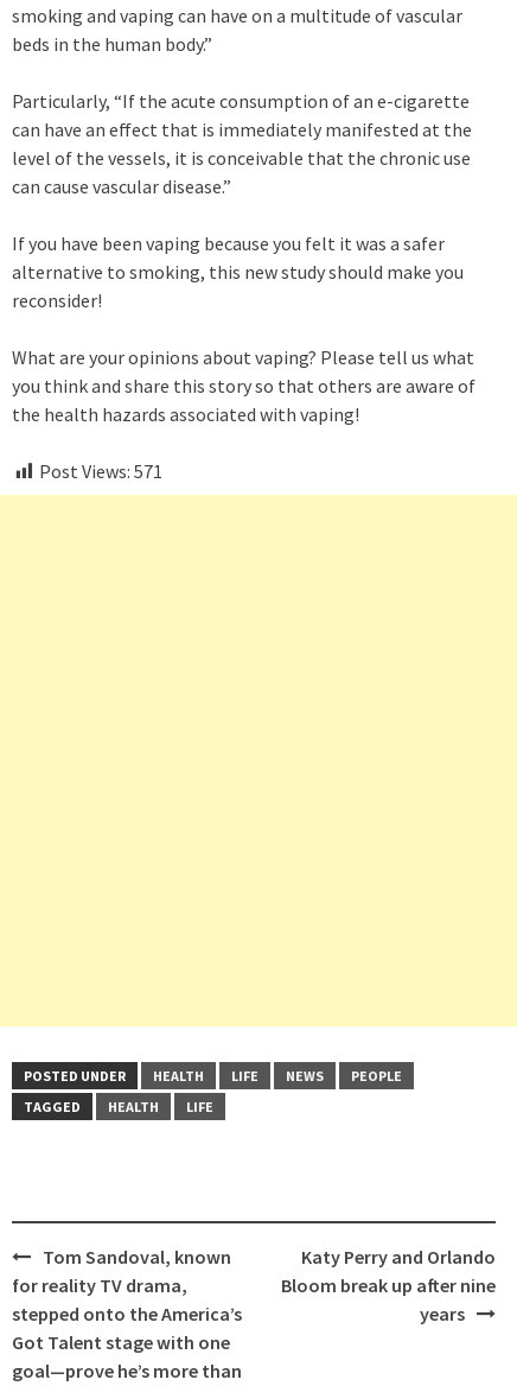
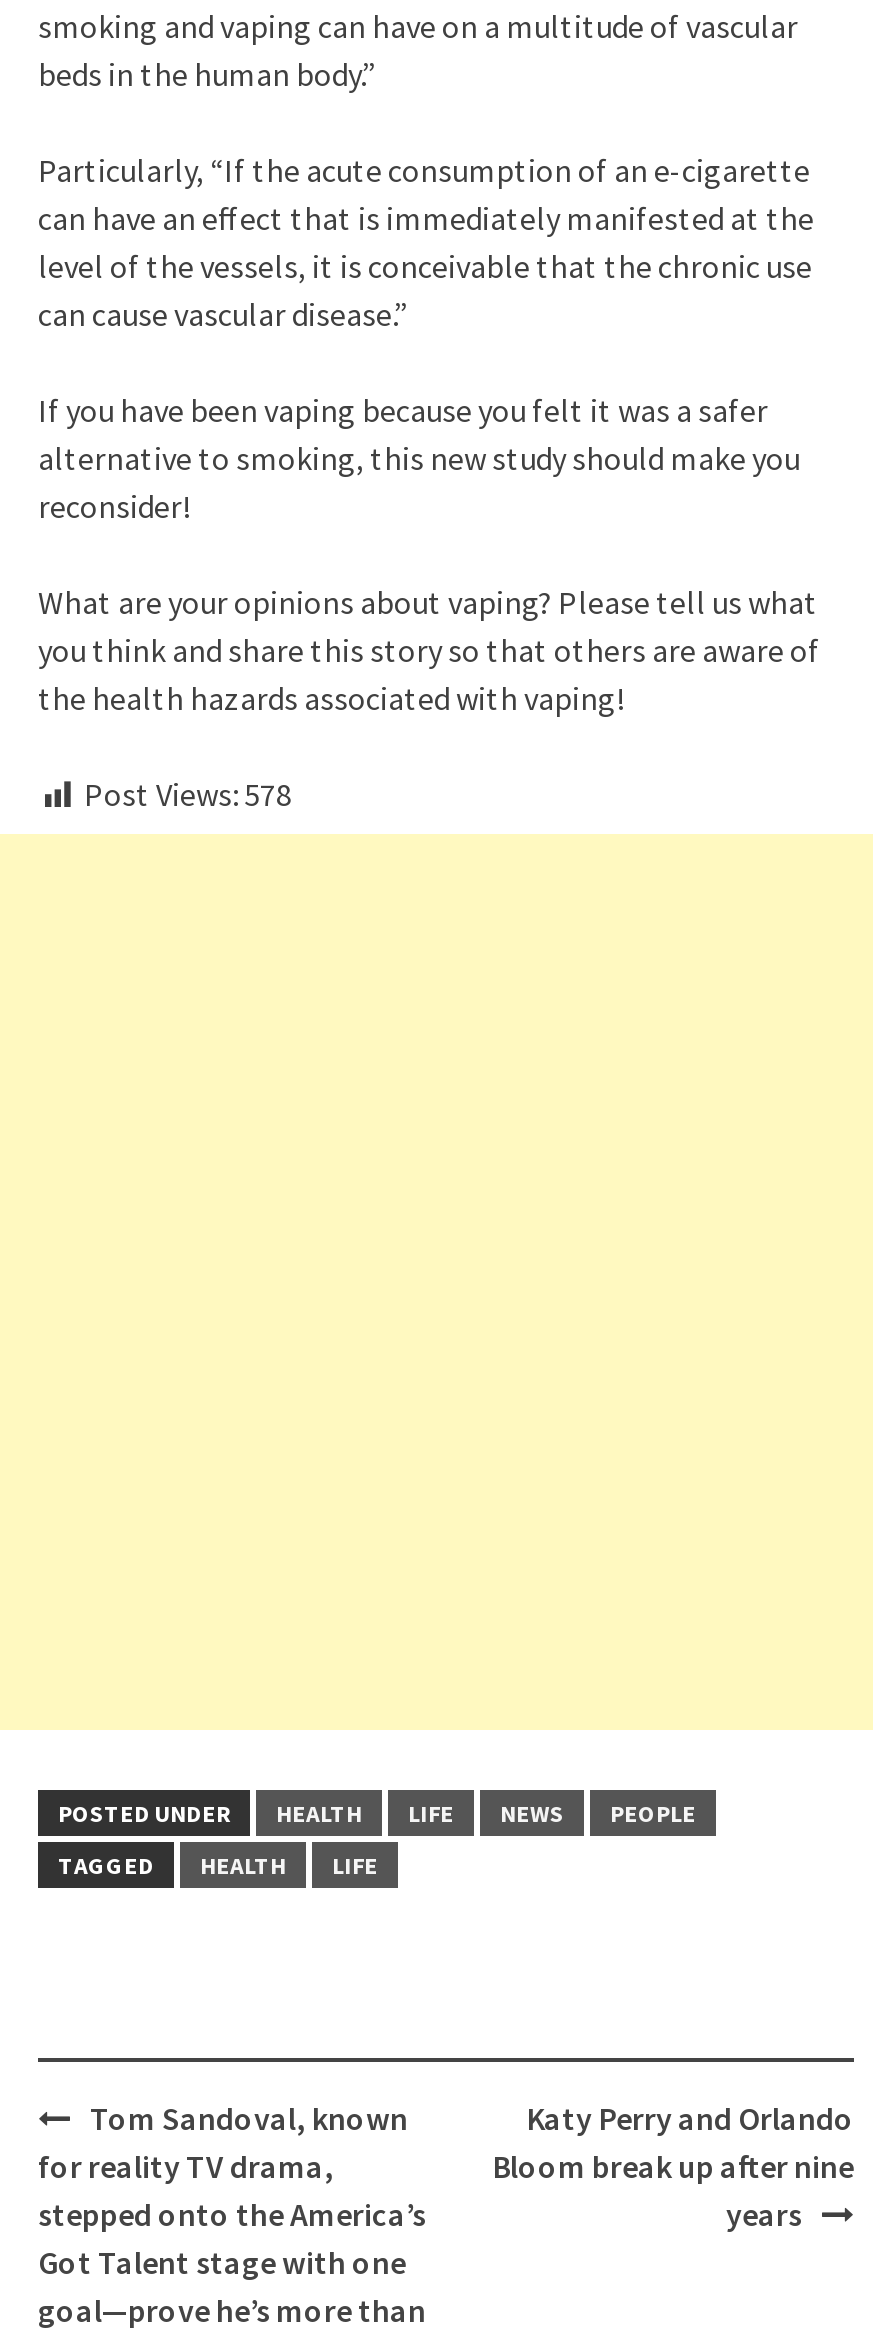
- Post Views: 571
+ Post Views: 578
